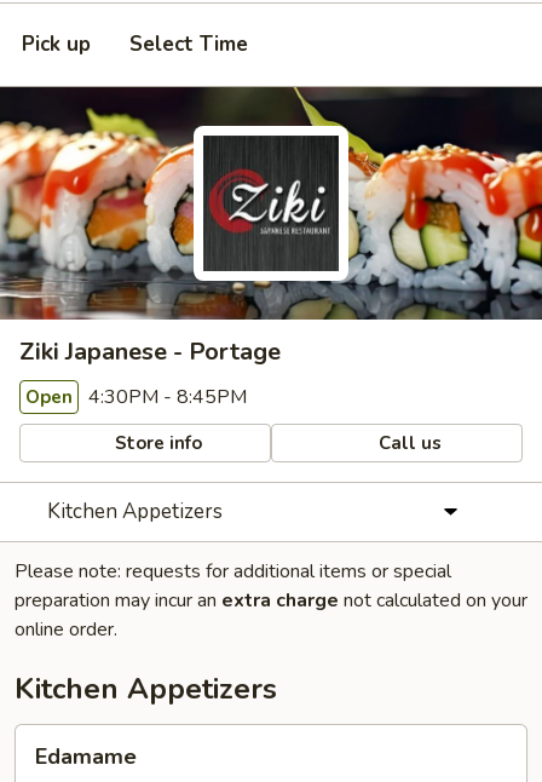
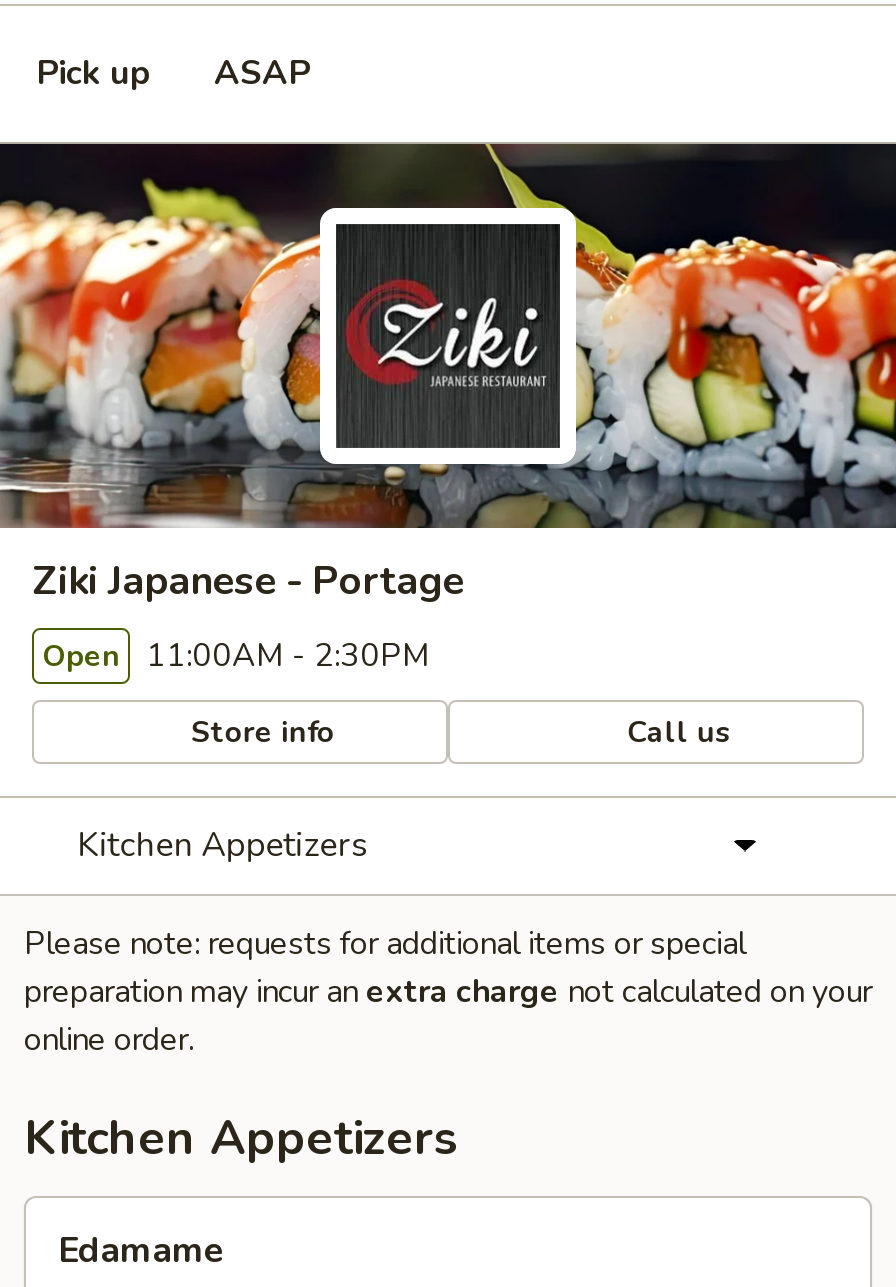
- Select Time
+ ASAP

- Open 4:30PM - 8:45PM
+ Open 11:00AM - 2:30PM
